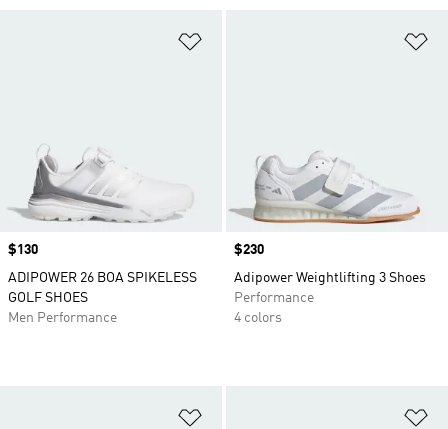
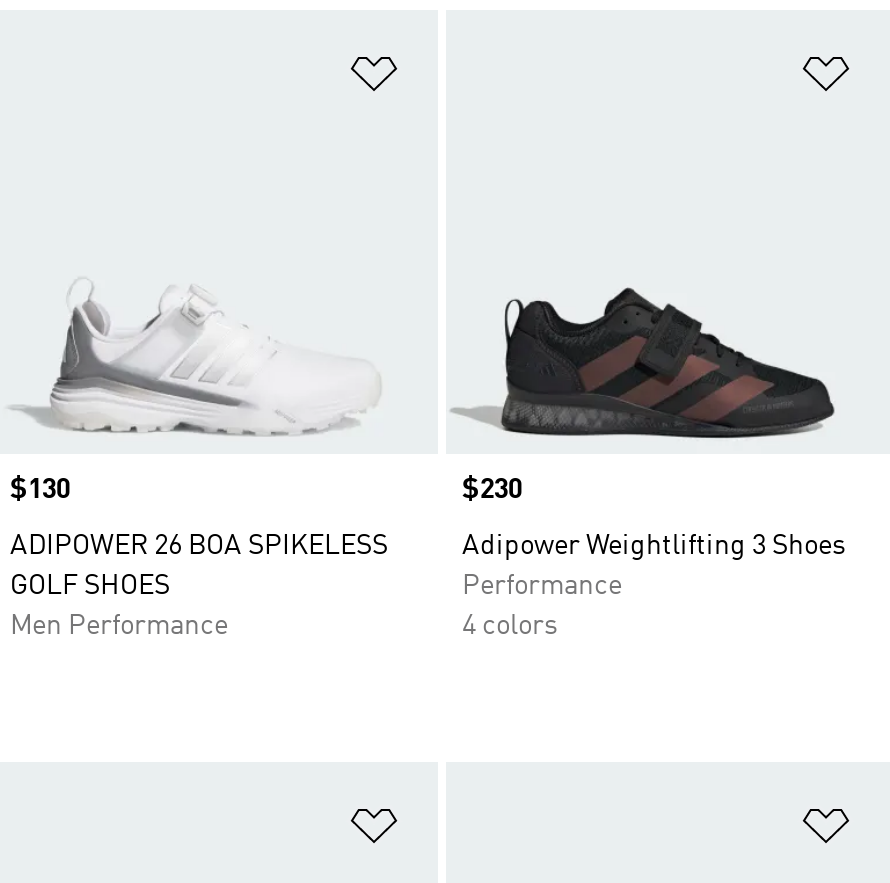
- [image]
+ [image]
